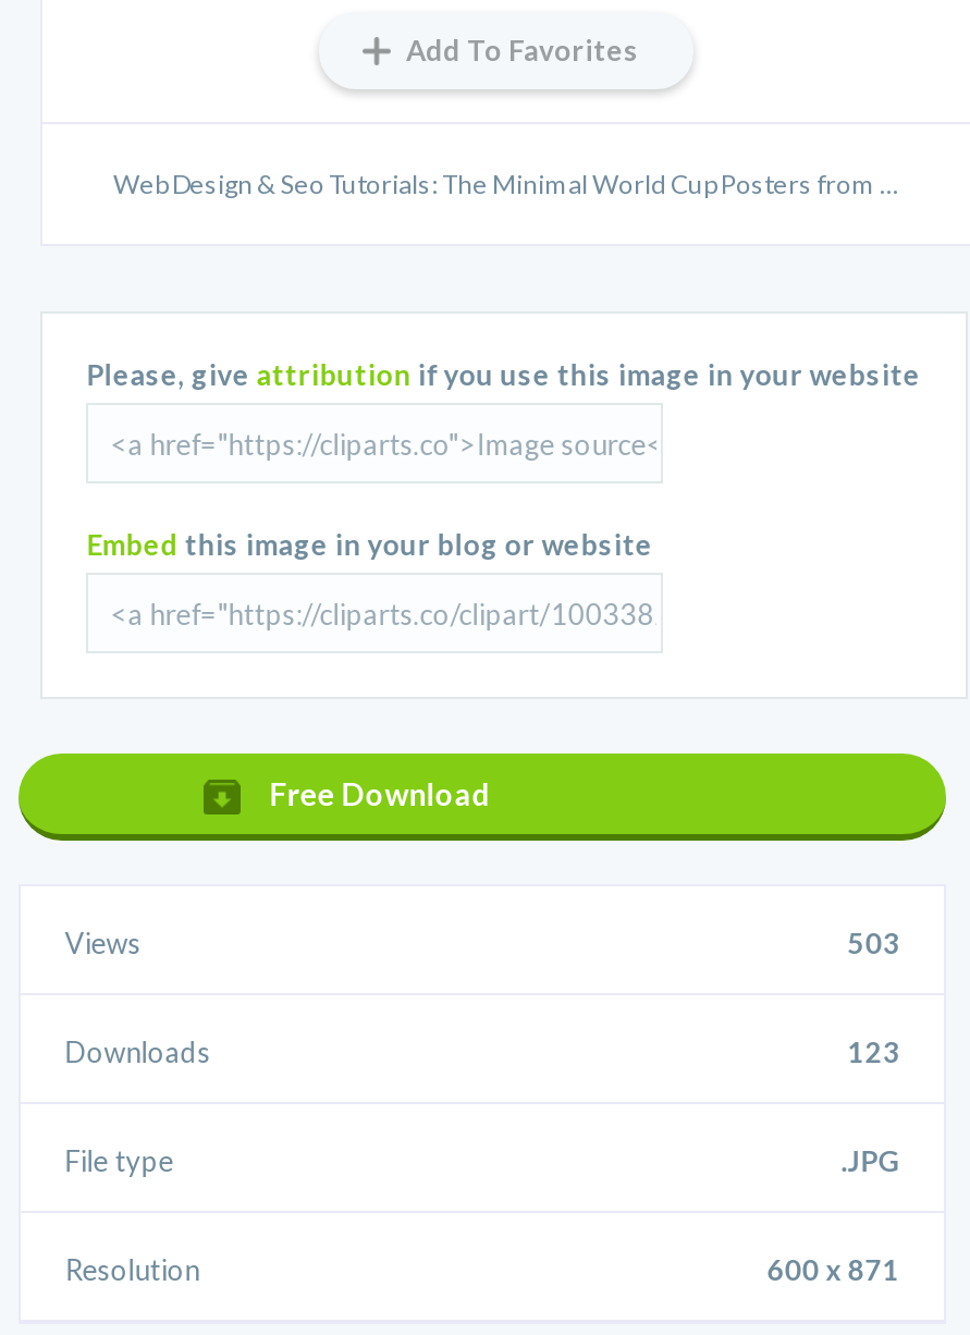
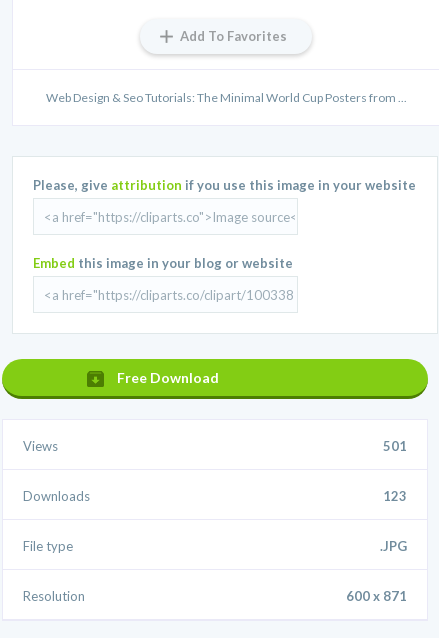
- 503
+ 501
